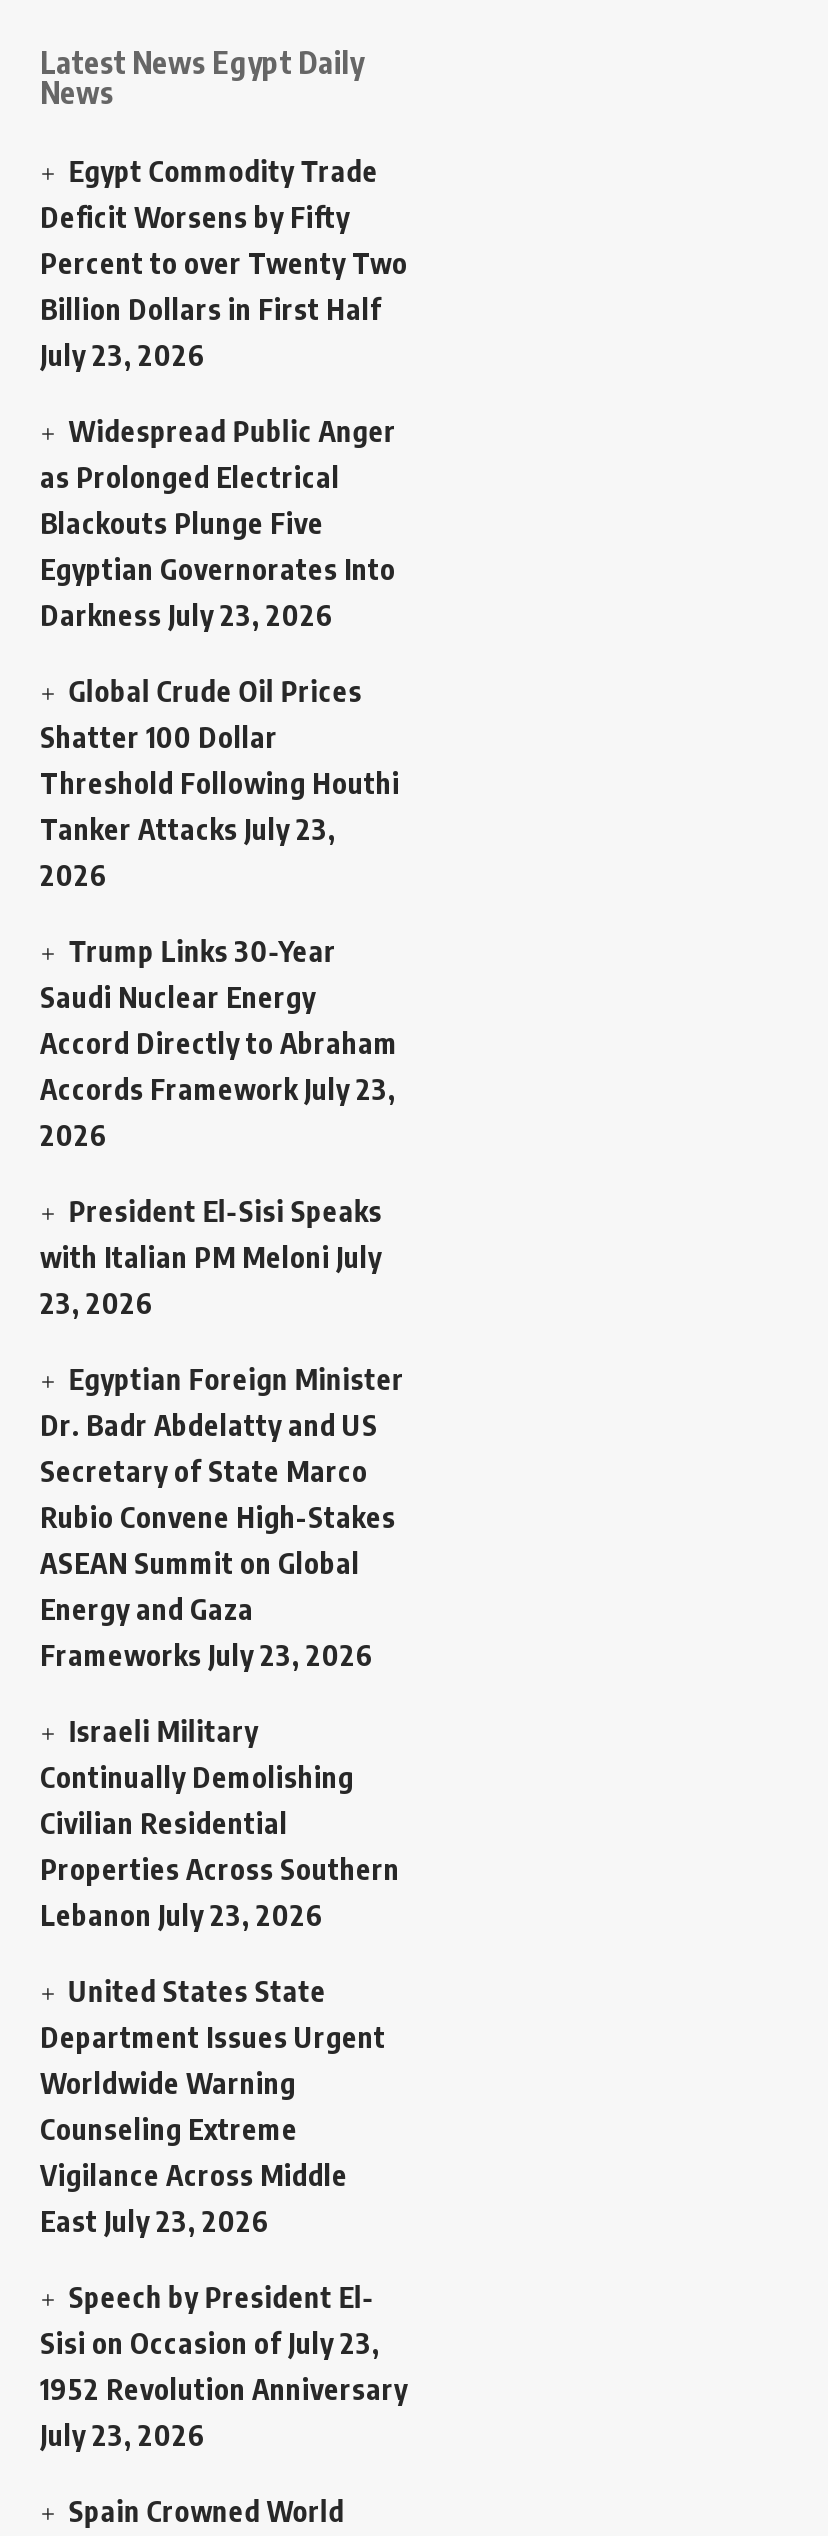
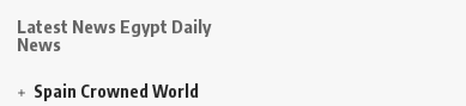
- Egypt Commodity Trade
- Deficit Worsens by Fifty
- Percent to over Twenty Two
- Billion Dollars in First Half
- July 23, 2026
- Widespread Public Anger
- as Prolonged Electrical
- Blackouts Plunge Five
- Egyptian Governorates Into
- Darkness July 23, 2026
- Global Crude Oil Prices
- Shatter 100 Dollar
- Threshold Following Houthi
- Tanker Attacks July 23,
- 2026
- Trump Links 30-Year
- Saudi Nuclear Energy
- Accord Directly to Abraham
- Accords Framework July 23,
- 2026
- President El-Sisi Speaks
- with Italian PM Meloni July
- 23, 2026
- Egyptian Foreign Minister
- Dr. Badr Abdelatty and US
- Secretary of State Marco
- Rubio Convene High-Stakes
- ASEAN Summit on Global
- Energy and Gaza
- Frameworks July 23, 2026
- Israeli Military
- Continually Demolishing
- Civilian Residential
- Properties Across Southern
- Lebanon July 23, 2026
- United States State
- Department Issues Urgent
- Worldwide Warning
- Counseling Extreme
- Vigilance Across Middle
- East July 23, 2026
- Speech by President El-
- Sisi on Occasion of July 23,
- 1952 Revolution Anniversary
- July 23, 2026
